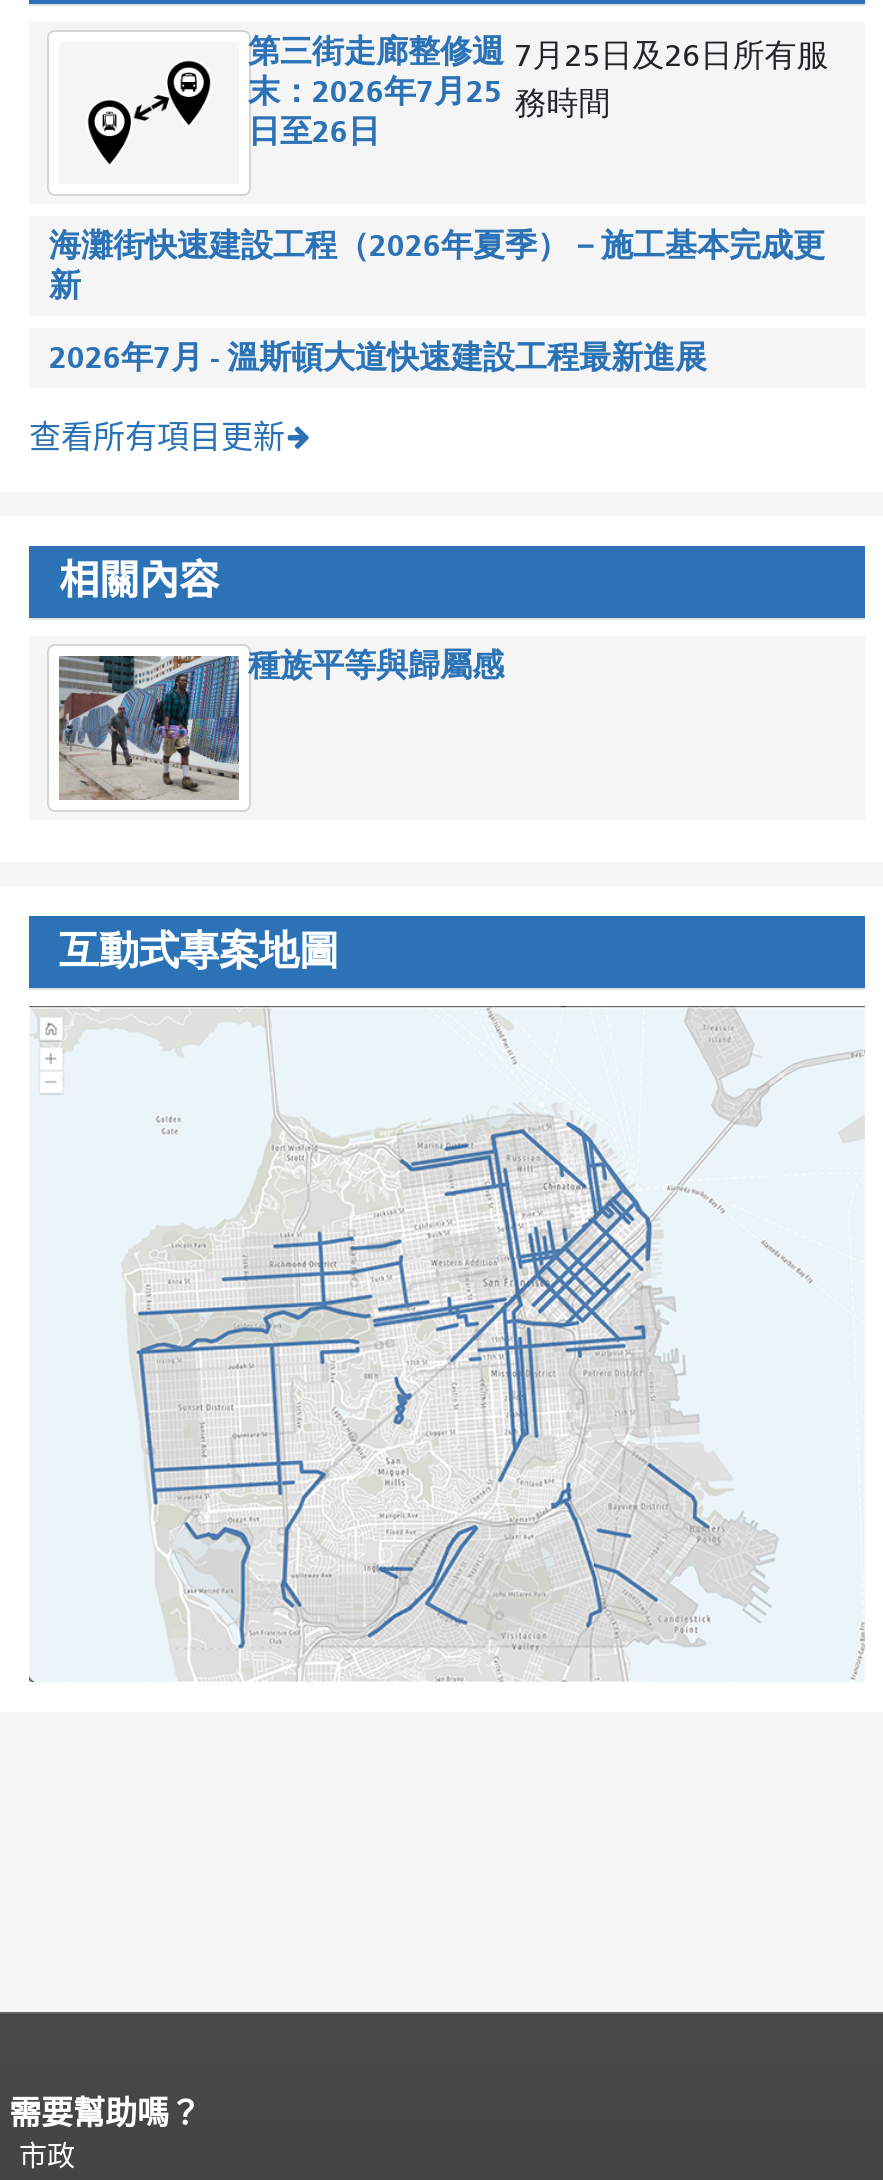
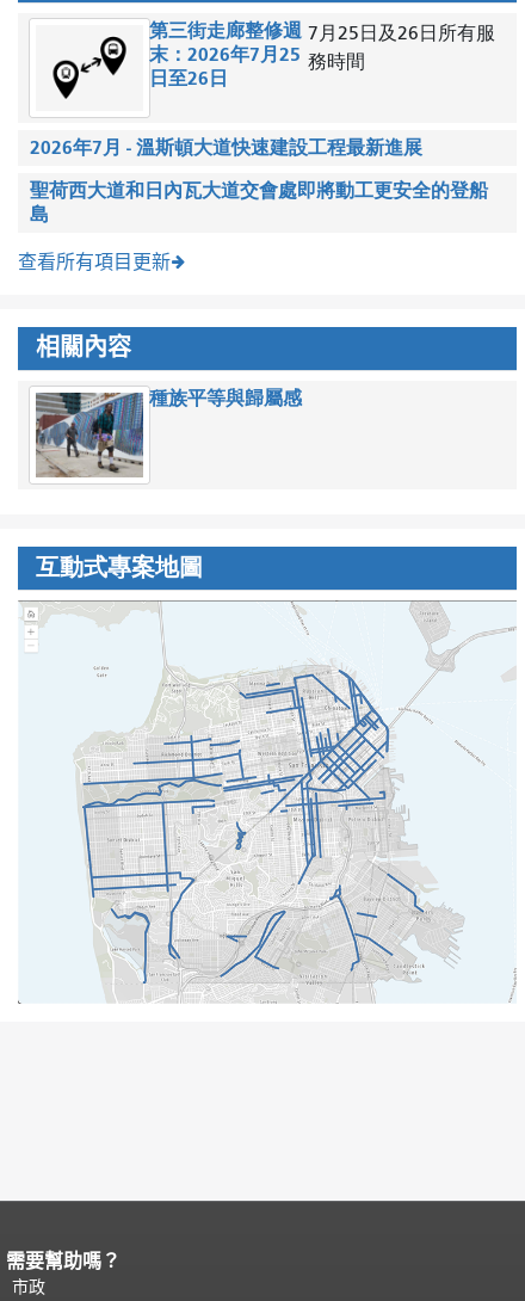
- 海灘街快速建設工程（2026年夏季）－施工基本完成更
- 新

moved up: 2026年7月 - 溫斯頓大道快速建設工程最新進展

+ 聖荷西大道和日內瓦大道交會處即將動工更安全的登船
+ 島
